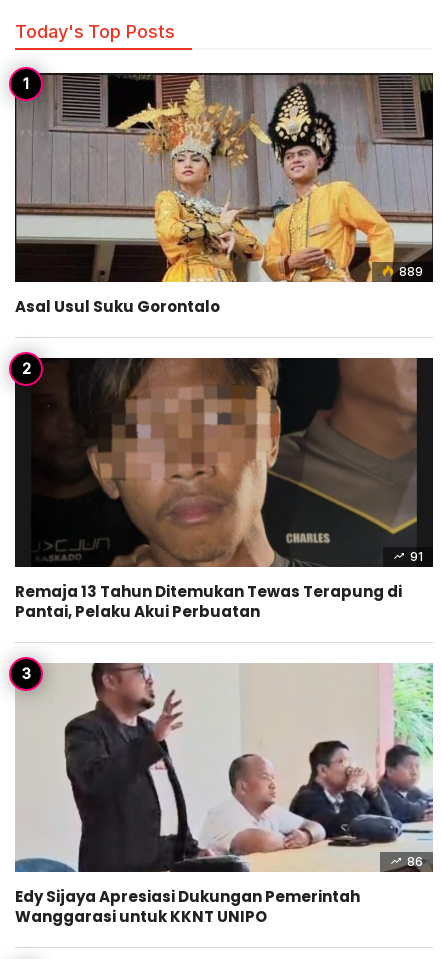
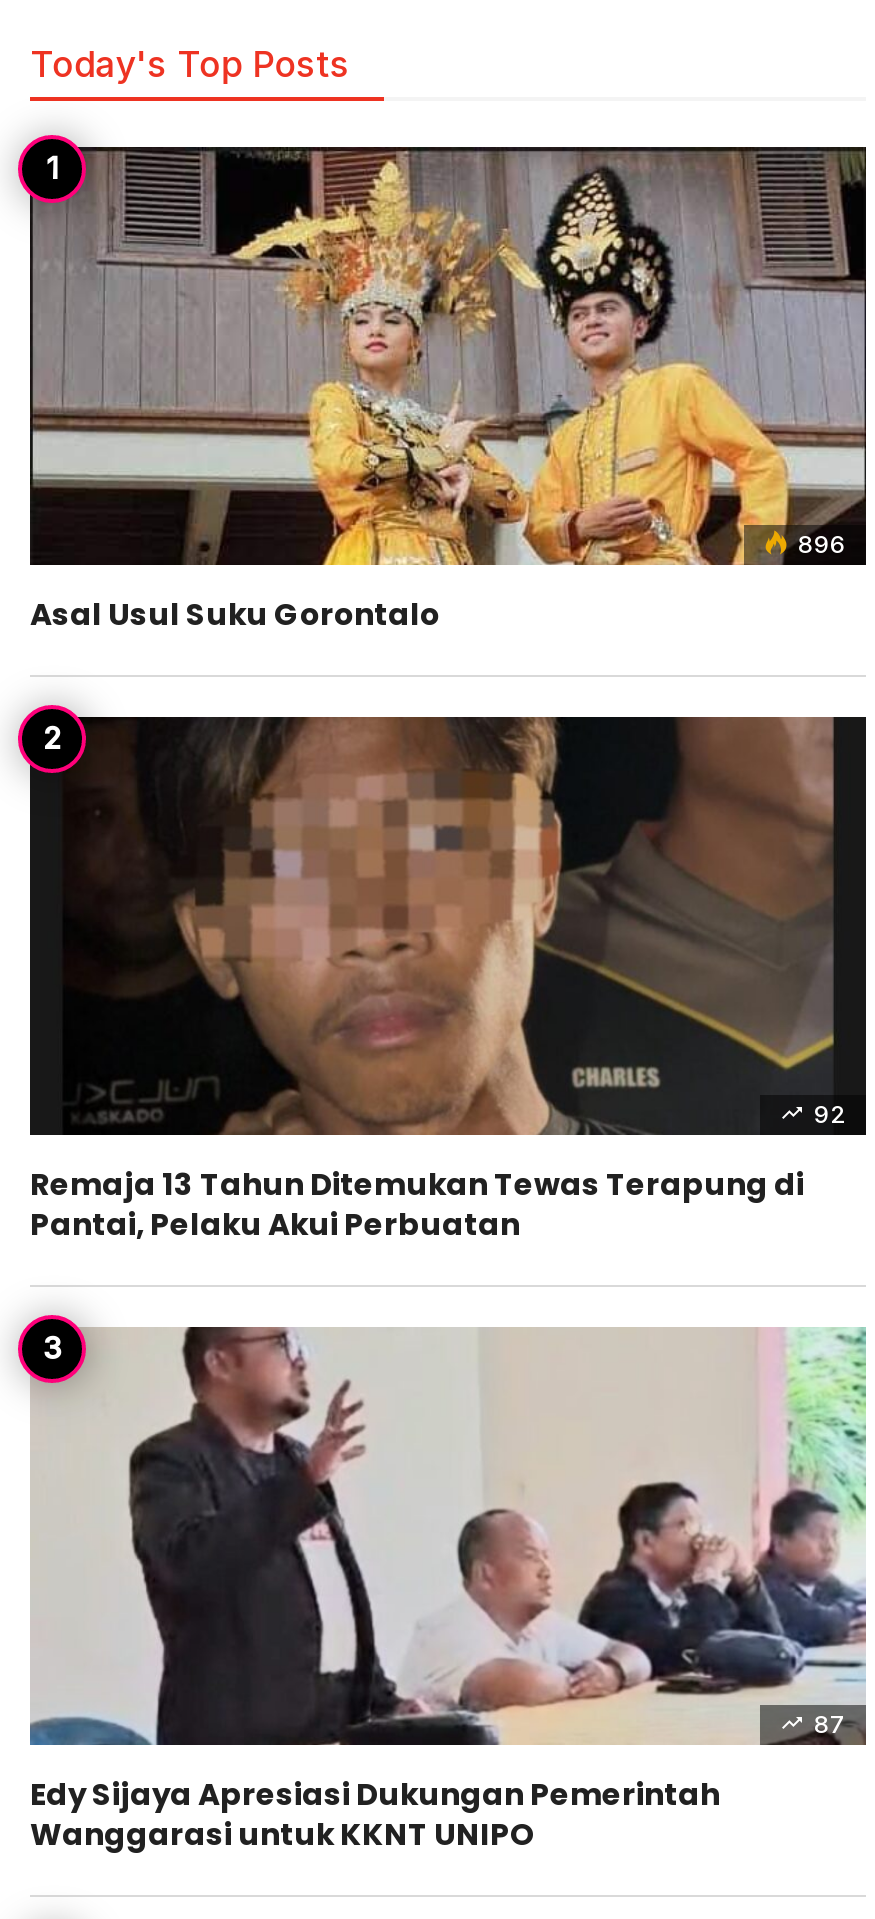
- 889
+ 896

- 91
+ 92

- 86
+ 87
